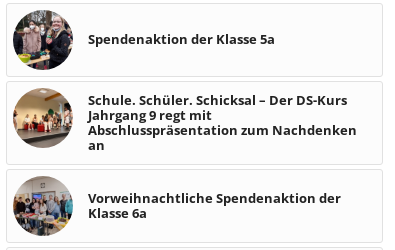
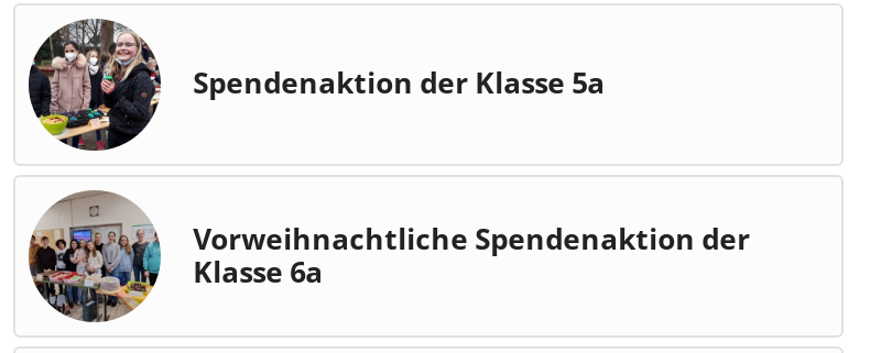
- [image]
- Schule. Schüler. Schicksal – Der DS-Kurs
- Jahrgang 9 regt mit
- Abschlusspräsentation zum Nachdenken
- an
